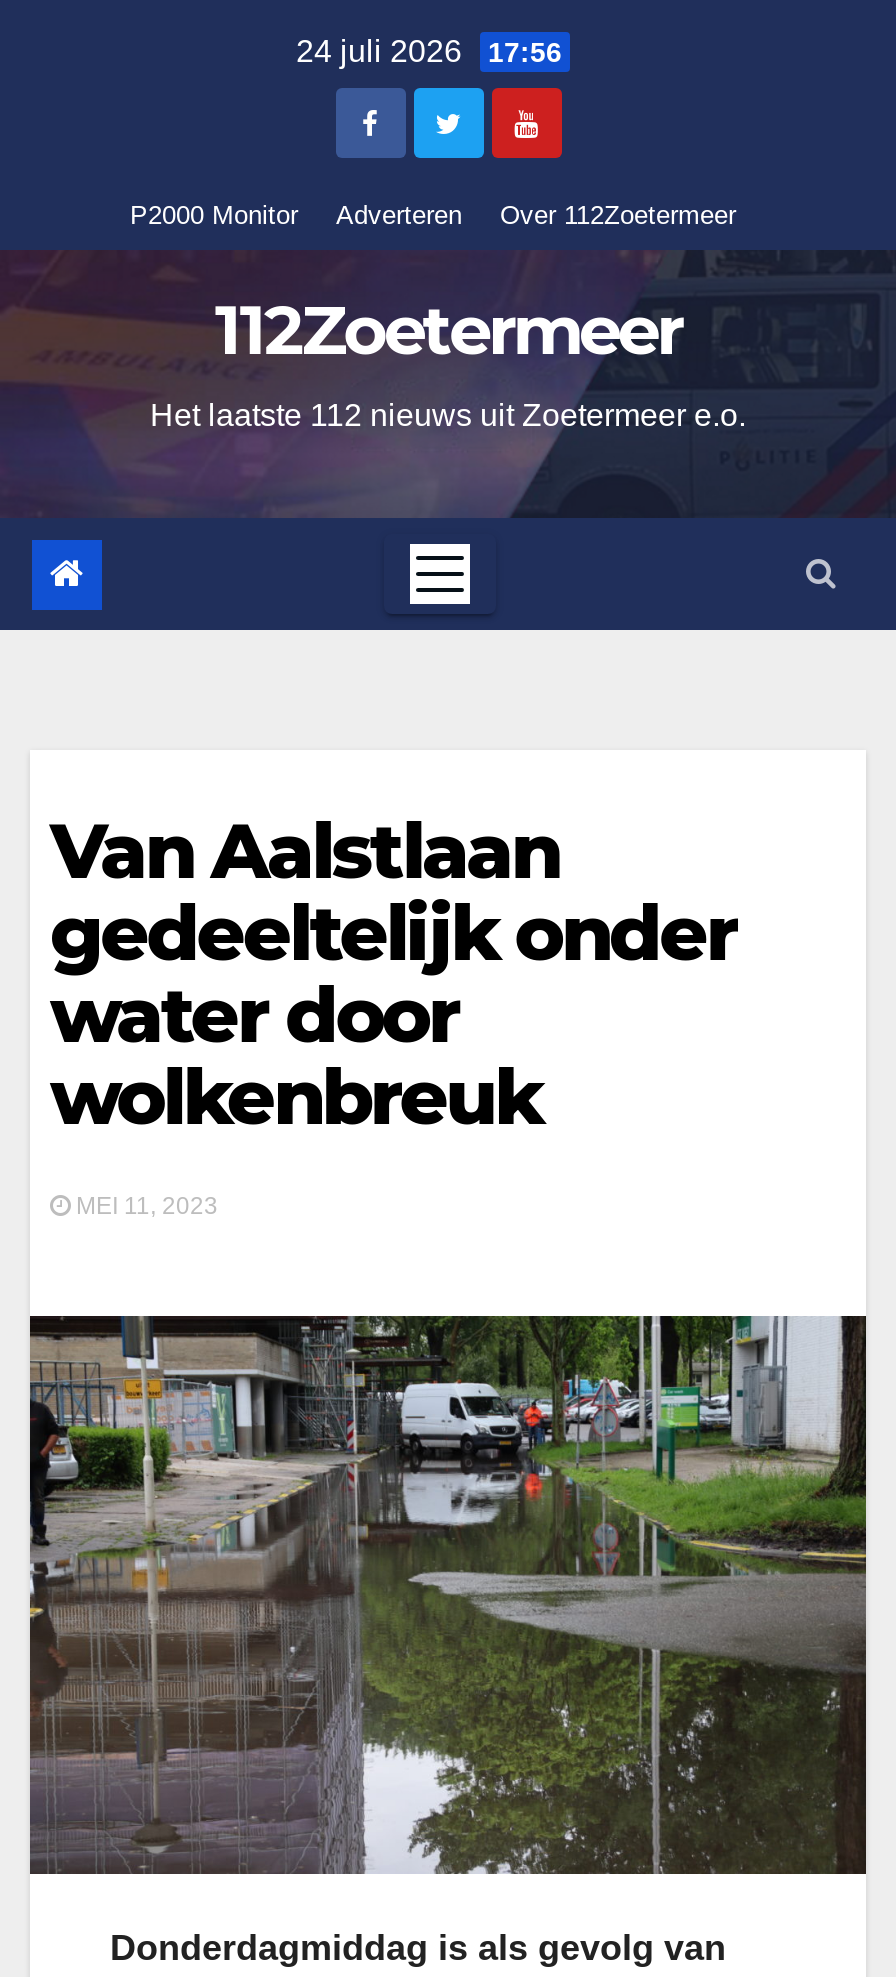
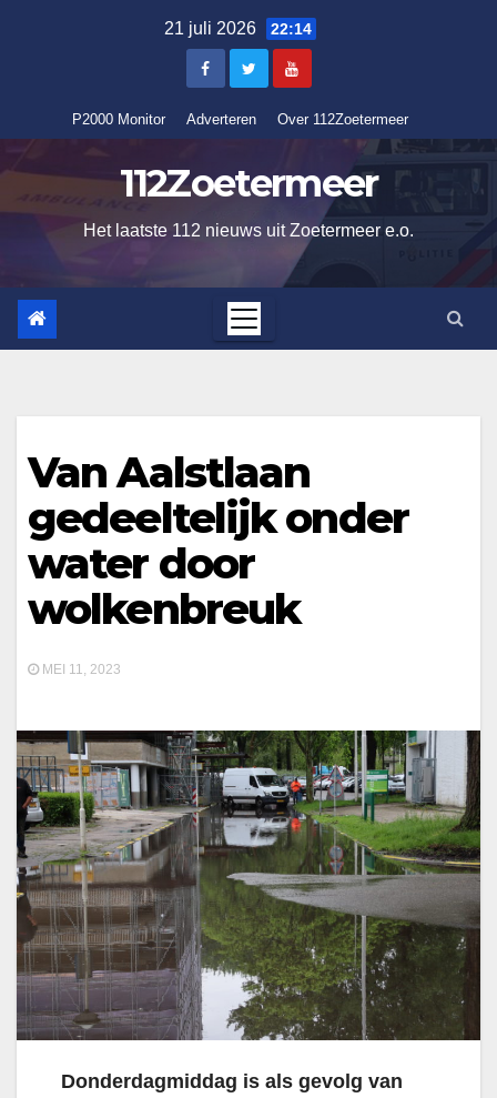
- 24 juli 2026 17:56
+ 21 juli 2026 22:14
